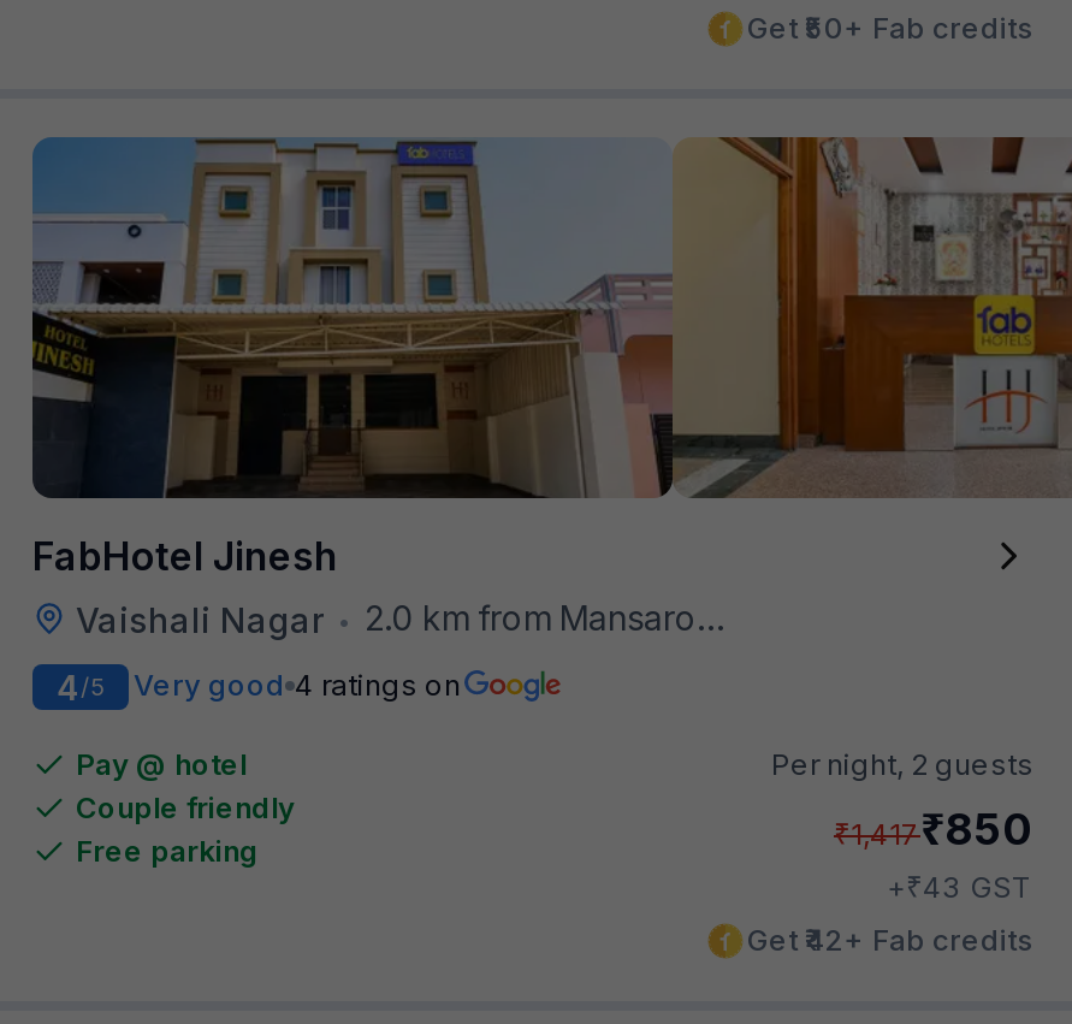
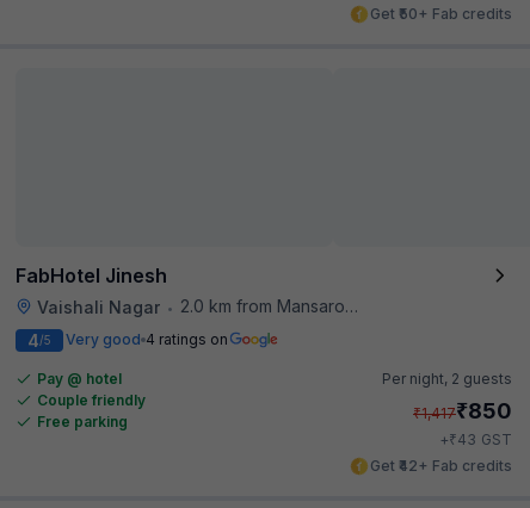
- [image]
